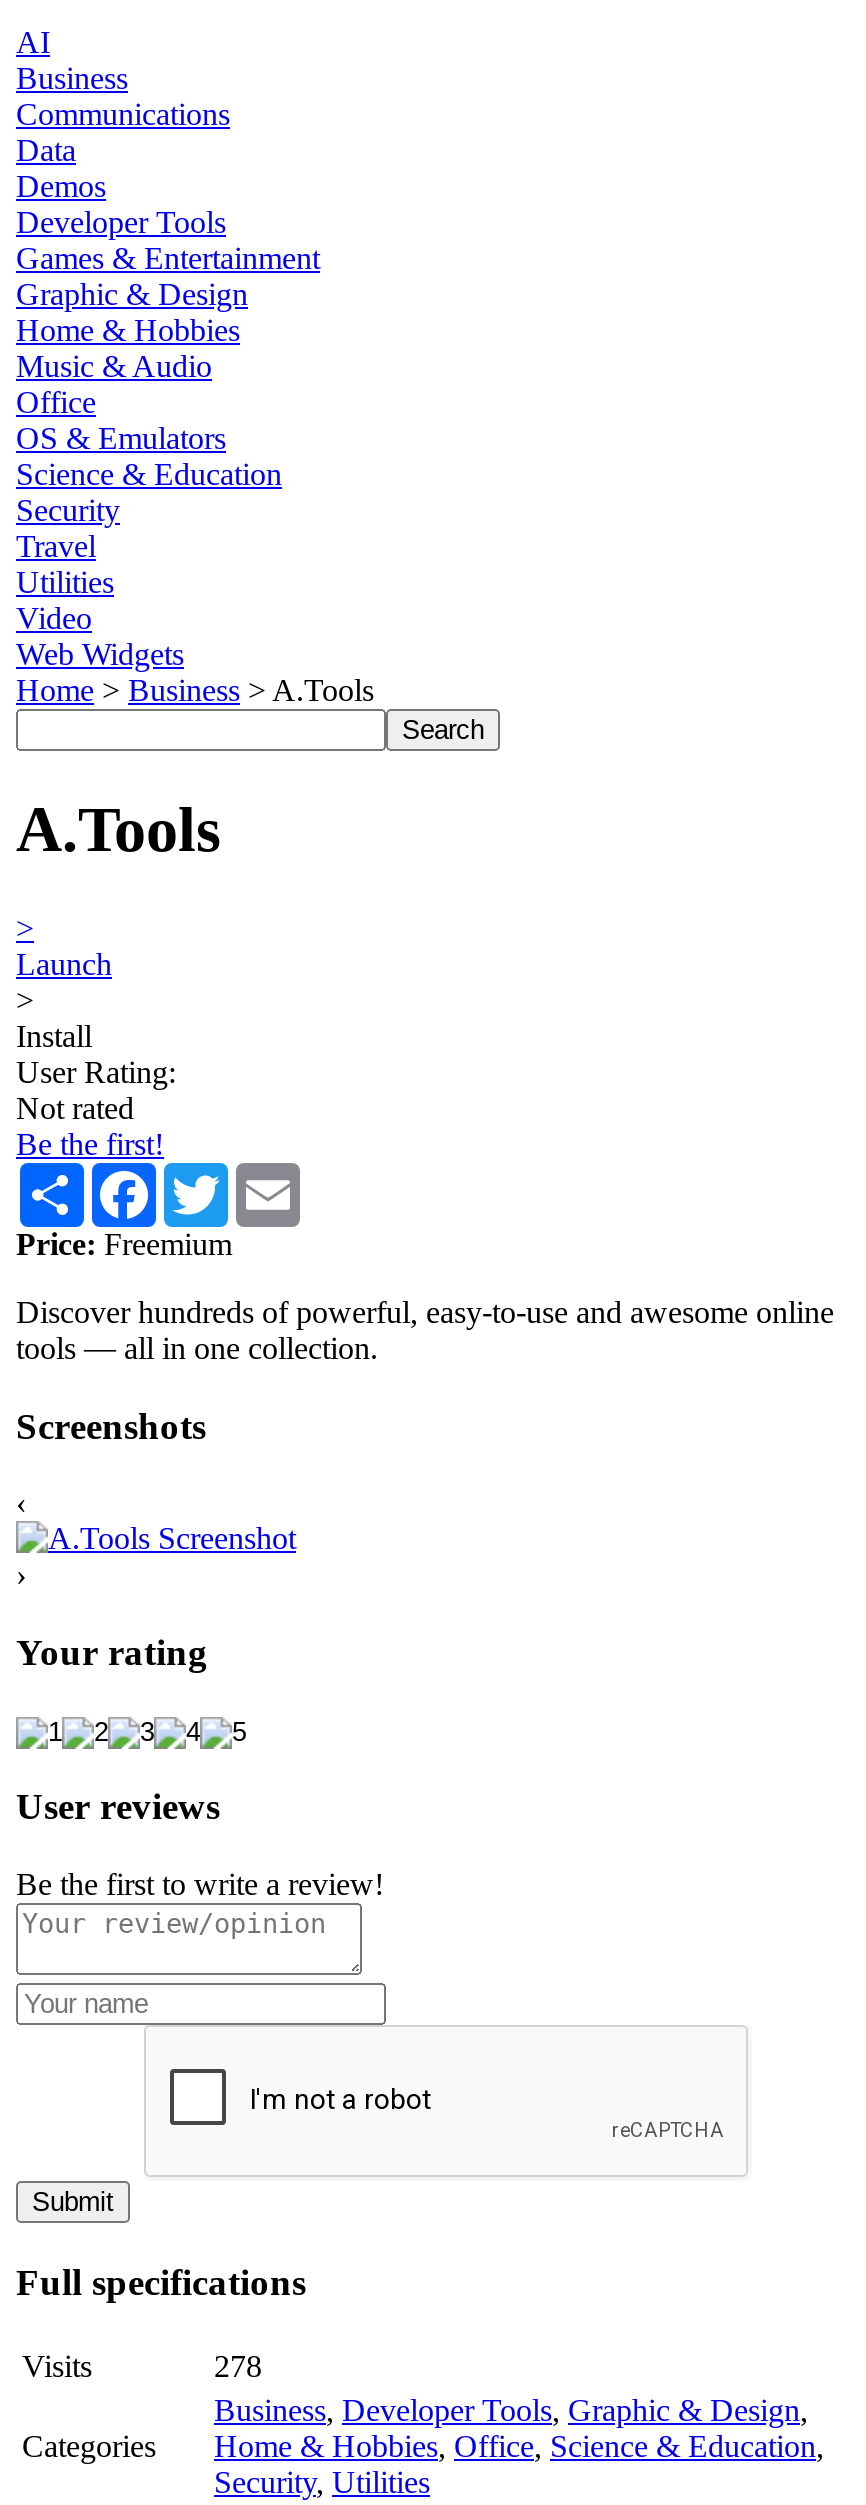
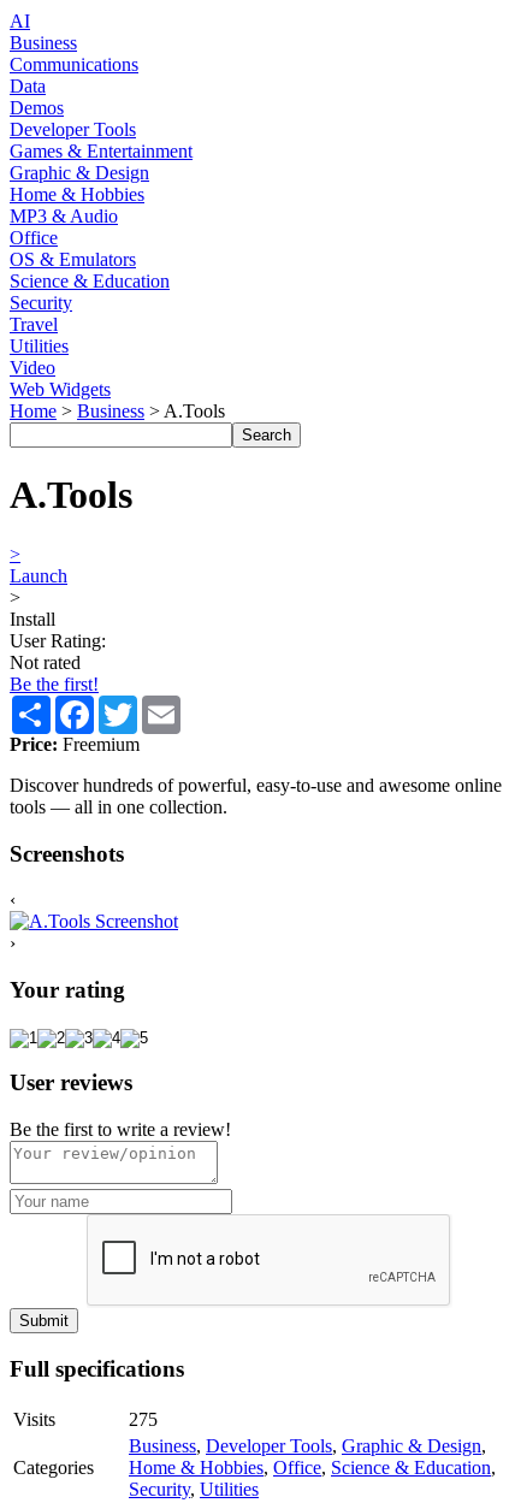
- Music & Audio
+ MP3 & Audio

- 278
+ 275
